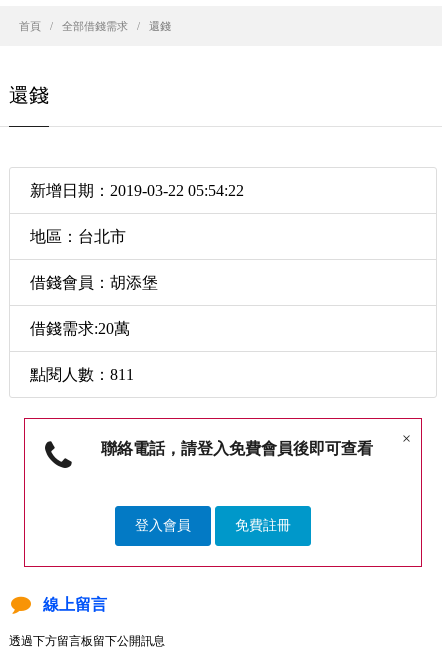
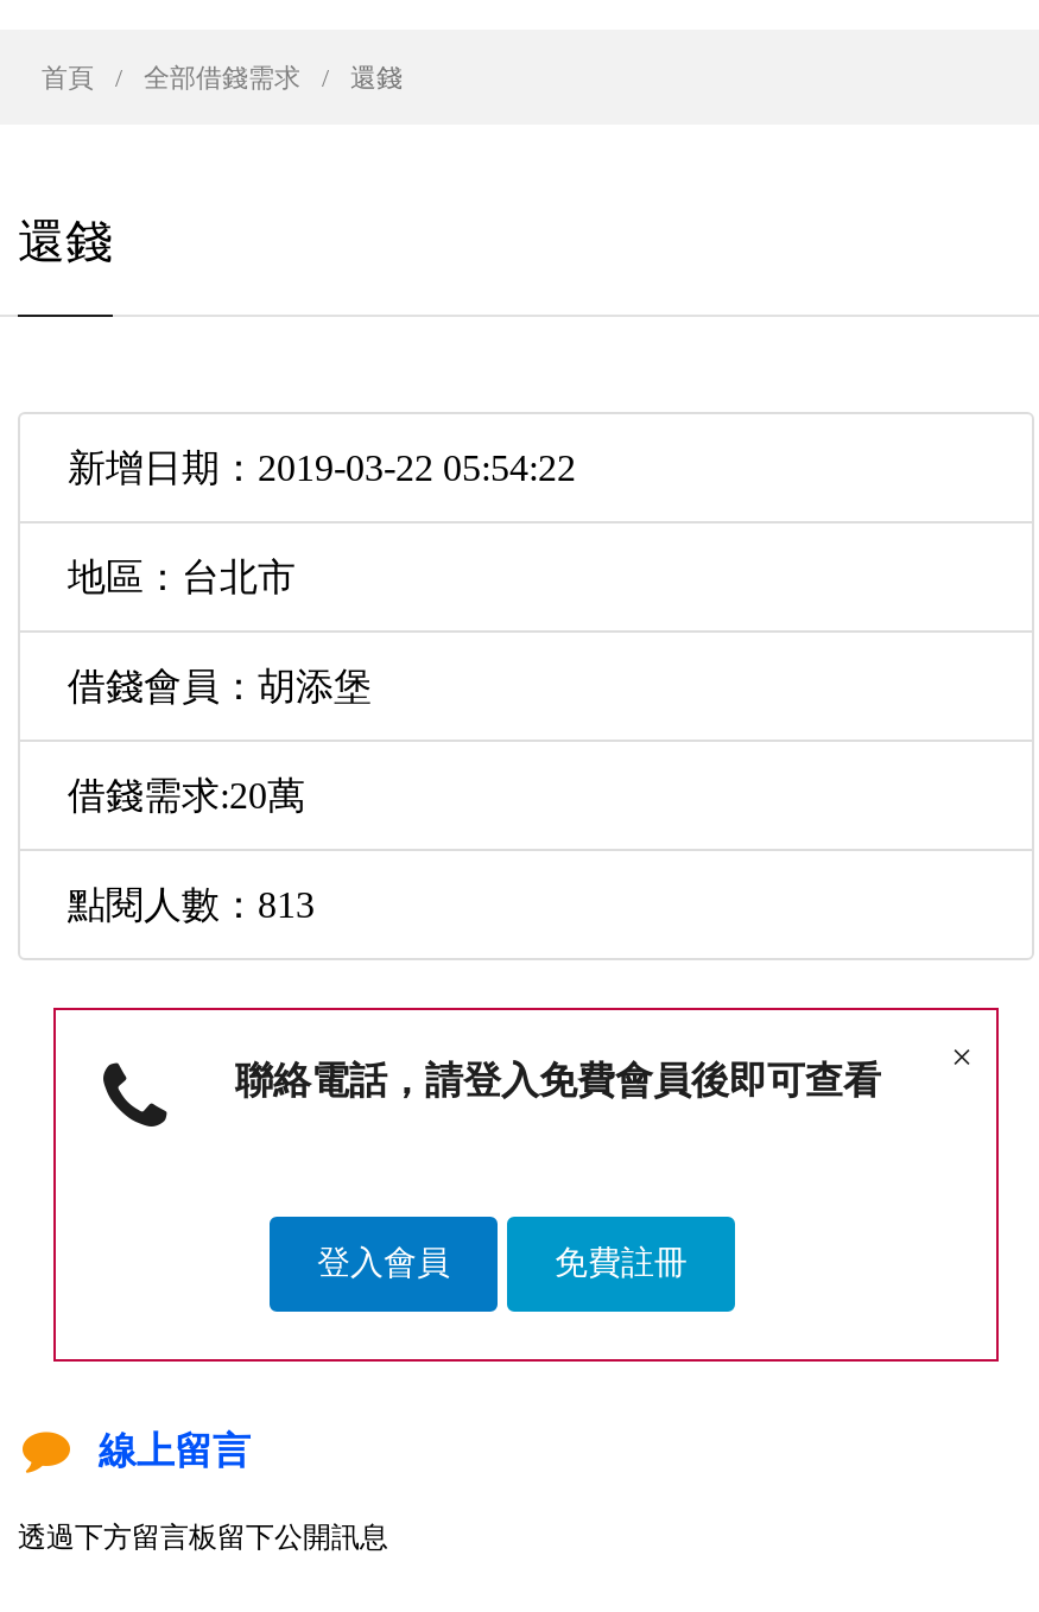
- 點閱人數：811
+ 點閱人數：813
